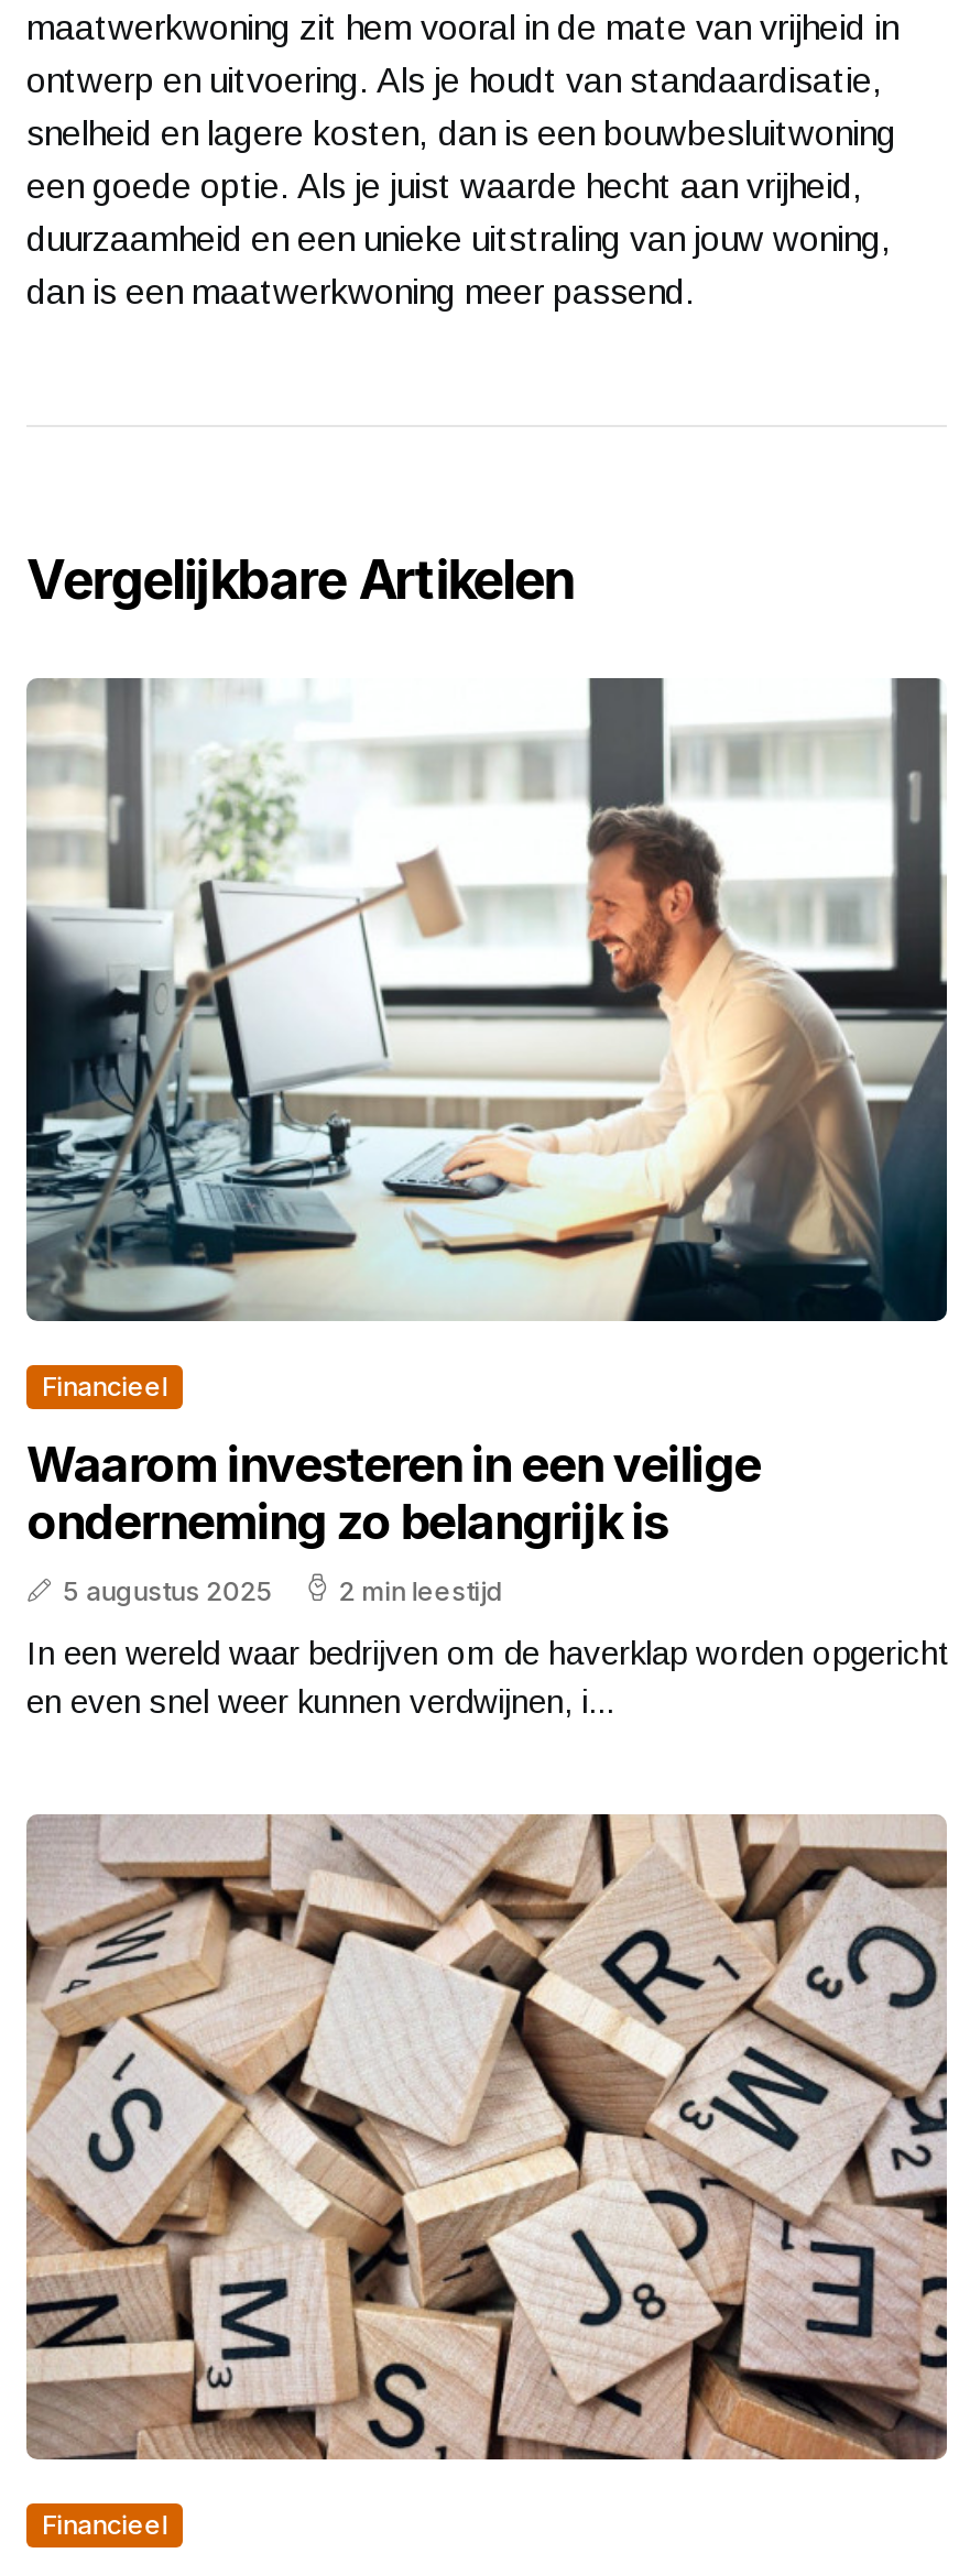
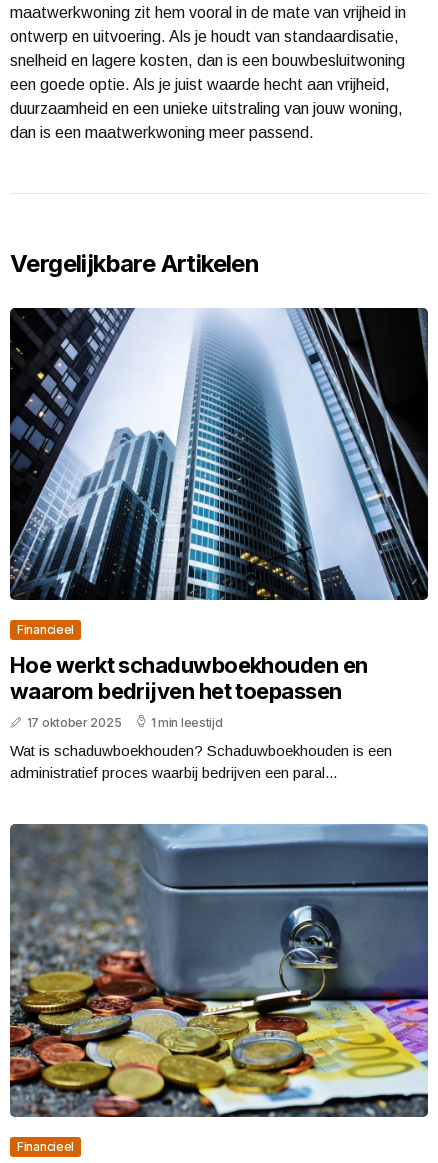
- [image]
+ [image]

- Waarom investeren in een veilige
- onderneming zo belangrijk is
- 5 augustus 2025
- 2 min leestijd
+ Hoe werkt schaduwboekhouden en
+ waarom bedrijven het toepassen
+ 17 oktober 2025
+ 1 min leestijd

- In een wereld waar bedrijven om de haverklap worden opgericht
- en even snel weer kunnen verdwijnen, i...
+ Wat is schaduwboekhouden? Schaduwboekhouden is een
+ administratief proces waarbij bedrijven een paral...

- [image]
+ [image]
